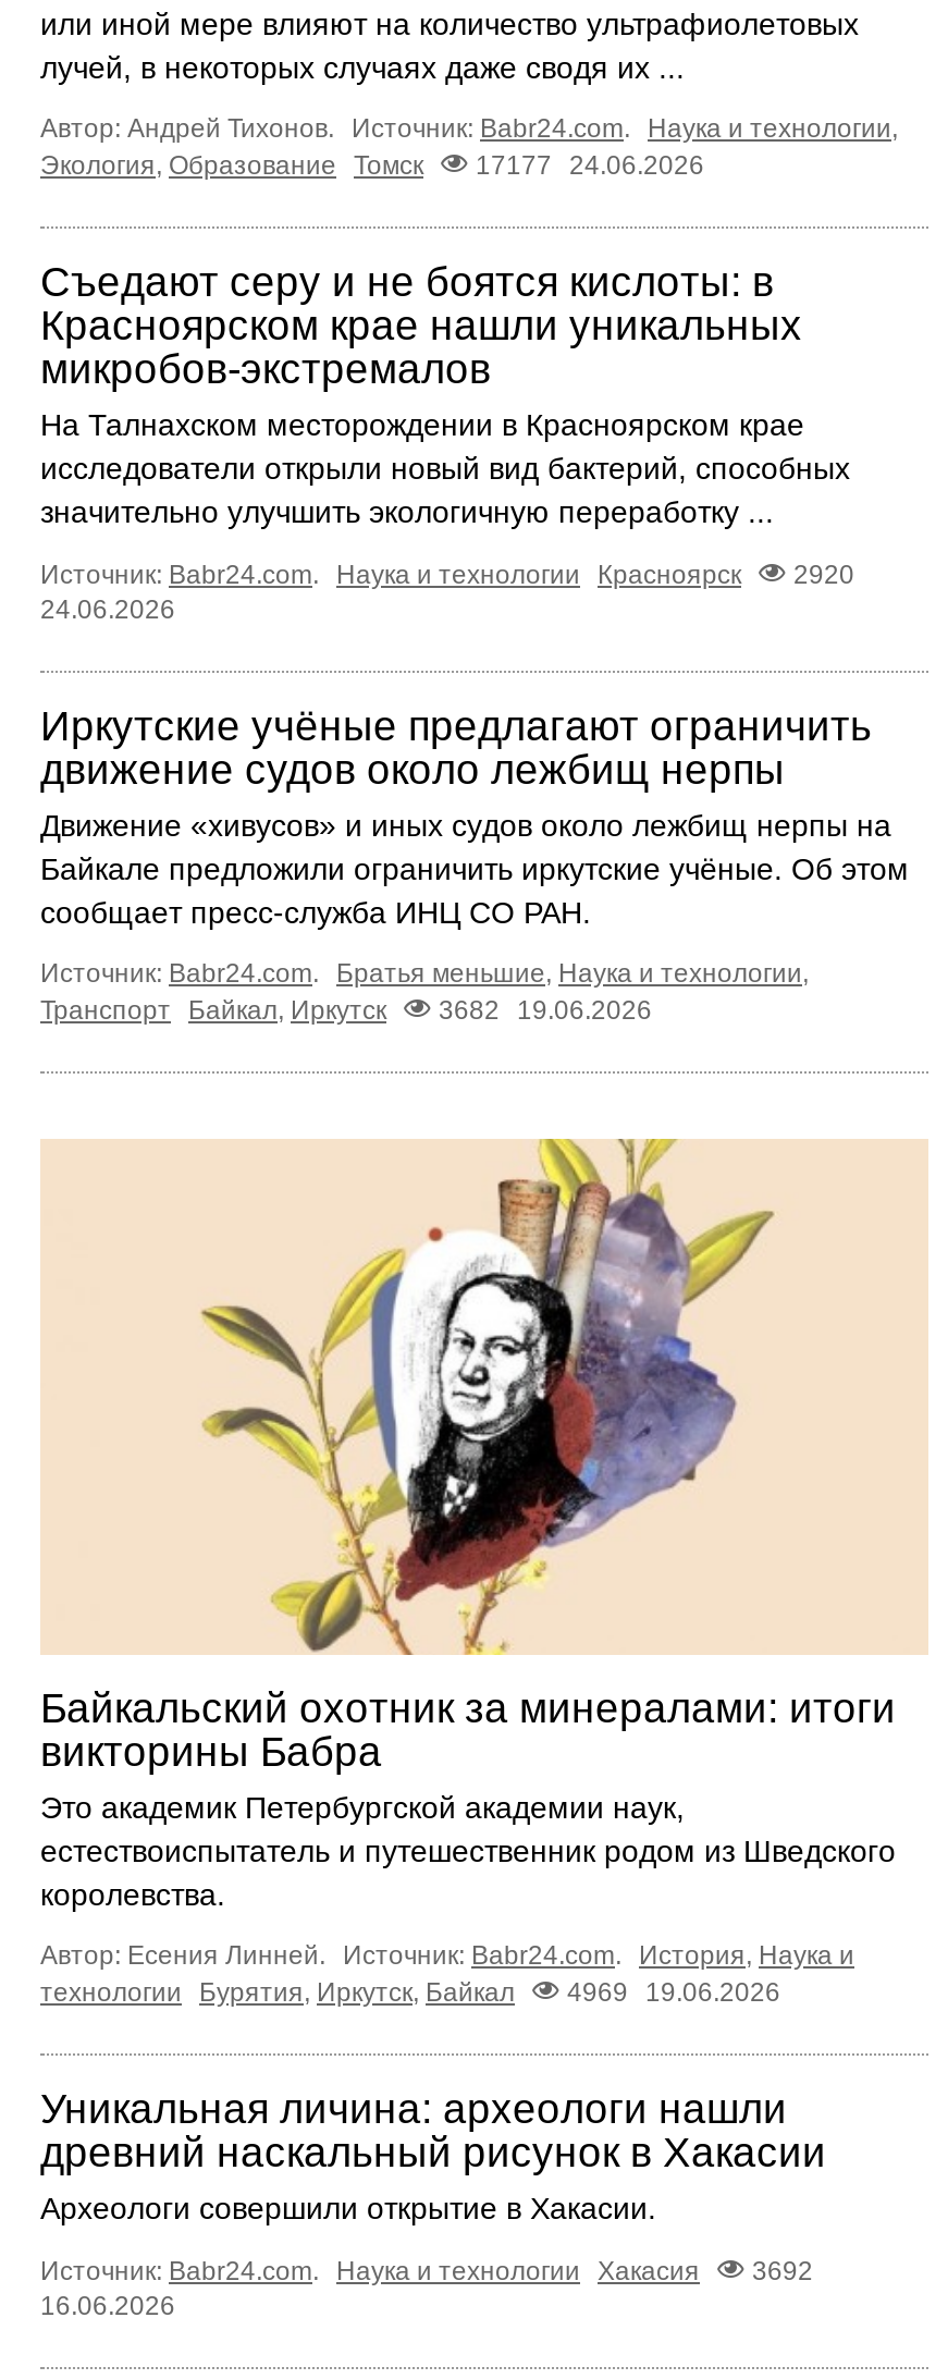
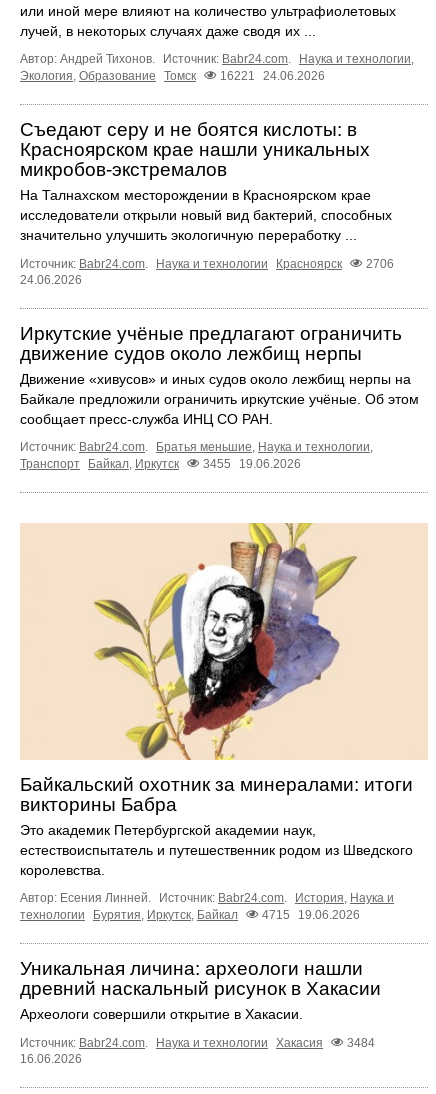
- Экология, Образование Томск 17177 24.06.2026
+ Экология, Образование Томск 16221 24.06.2026

- Источник: Babr24.com. Наука и технологии Красноярск 2920
+ Источник: Babr24.com. Наука и технологии Красноярск 2706

- Транспорт Байкал, Иркутск 3682 19.06.2026
+ Транспорт Байкал, Иркутск 3455 19.06.2026

- технологии Бурятия, Иркутск, Байкал 4969 19.06.2026
+ технологии Бурятия, Иркутск, Байкал 4715 19.06.2026

- Источник: Babr24.com. Наука и технологии Хакасия 3692
+ Источник: Babr24.com. Наука и технологии Хакасия 3484
